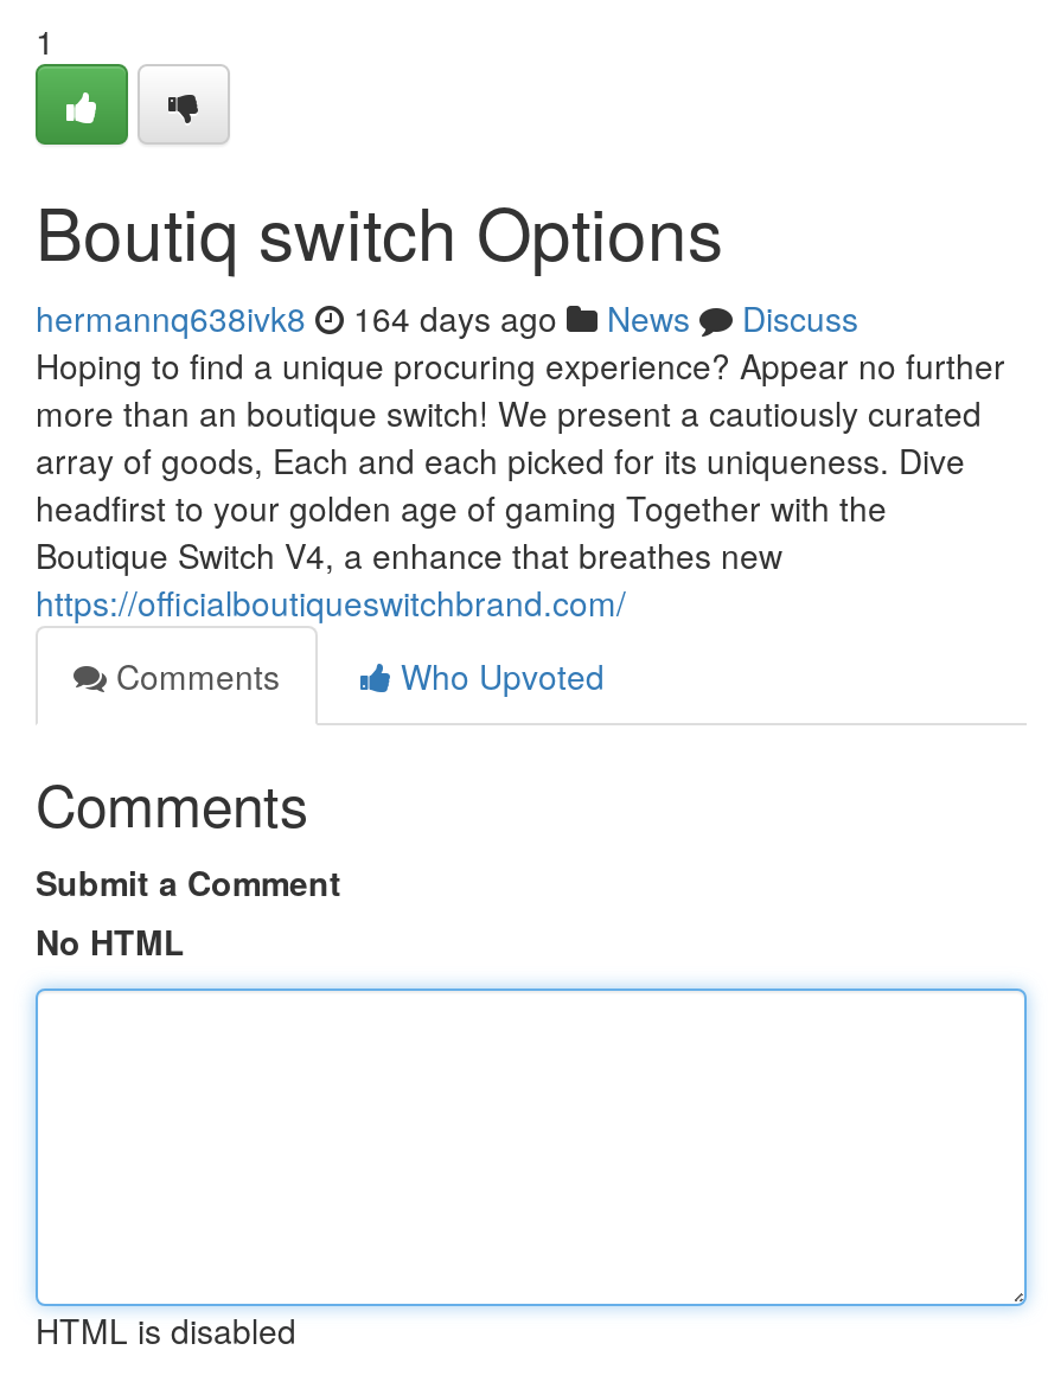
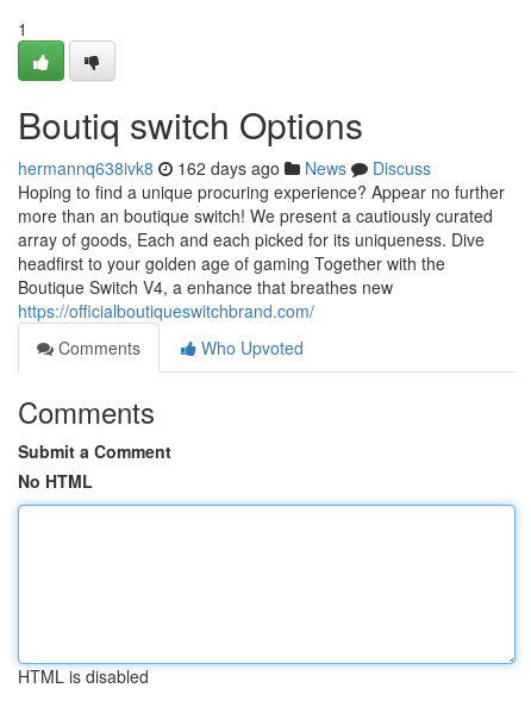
- hermannq638ivk8 164 days ago News Discuss
+ hermannq638ivk8 162 days ago News Discuss
